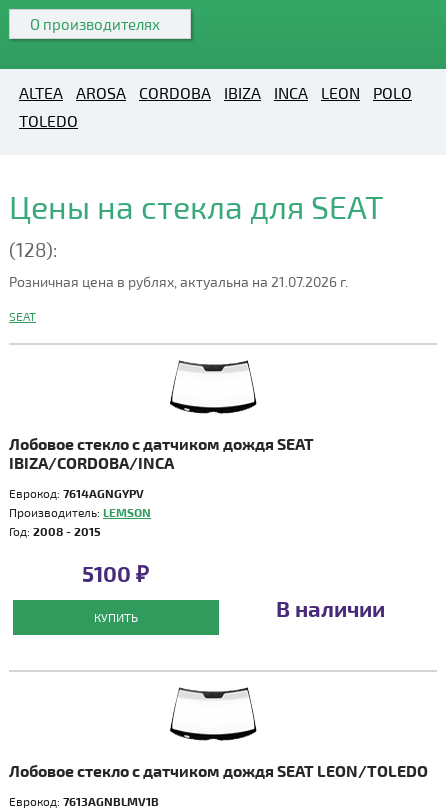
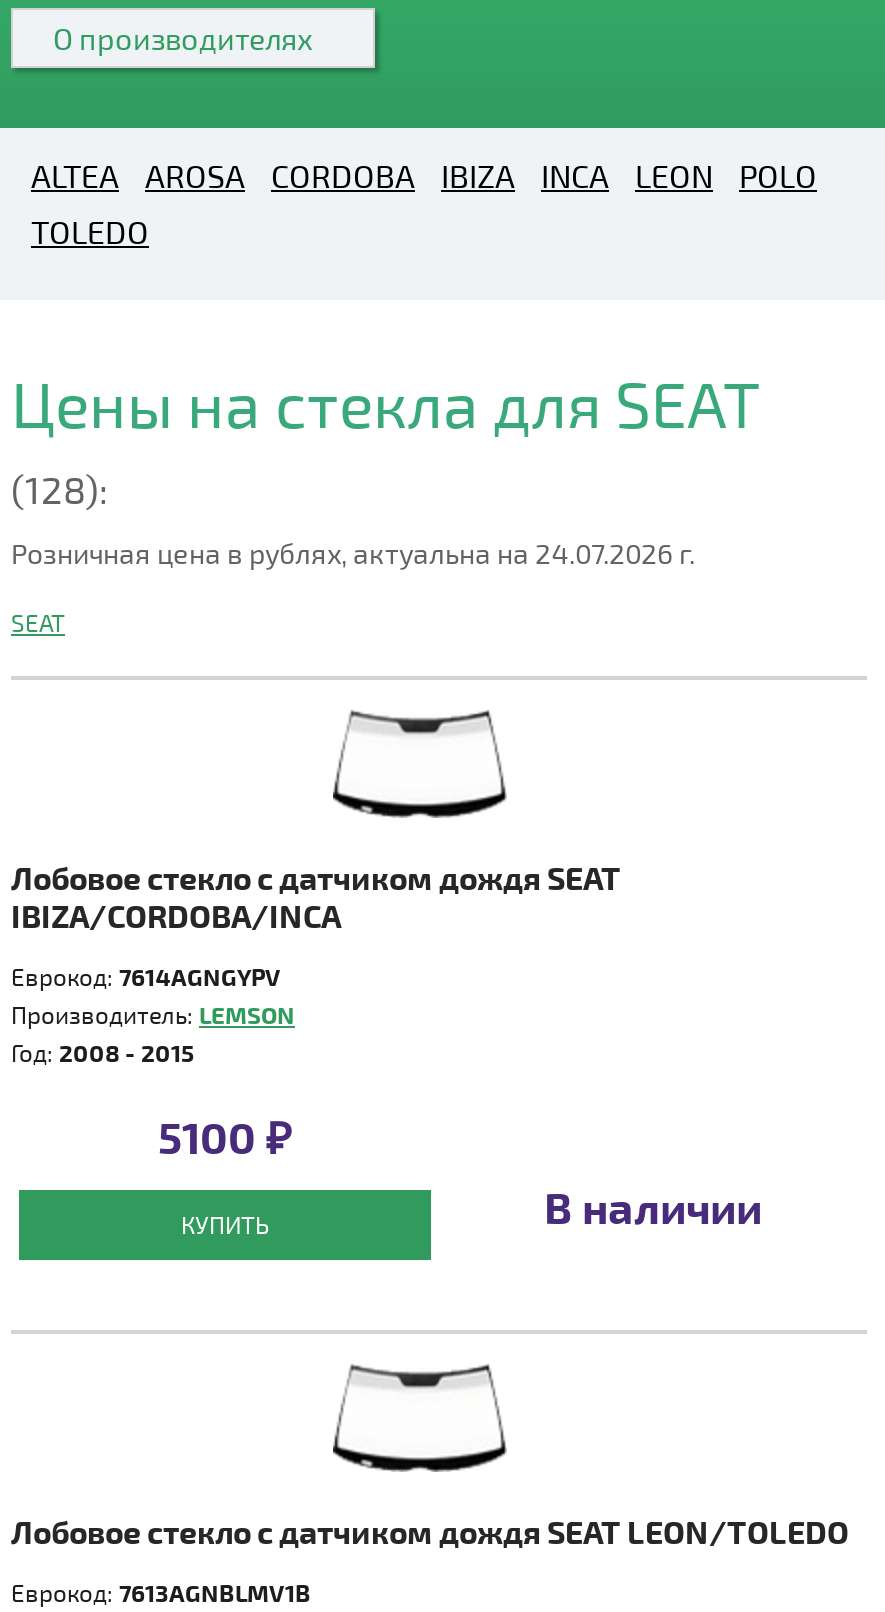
- Розничная цена в рублях, актуальна на 21.07.2026 г.
+ Розничная цена в рублях, актуальна на 24.07.2026 г.
